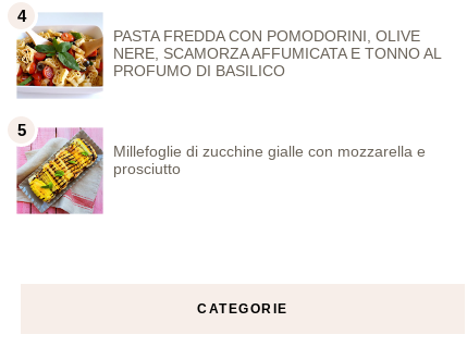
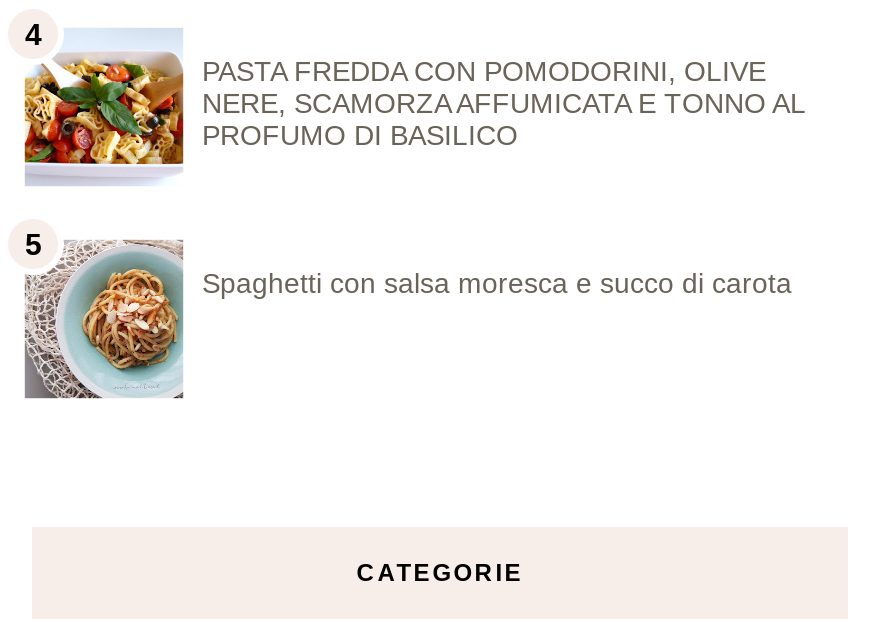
- [image]
- Millefoglie di zucchine gialle con mozzarella e
- prosciutto
+ [image]
+ Spaghetti con salsa moresca e succo di carota
